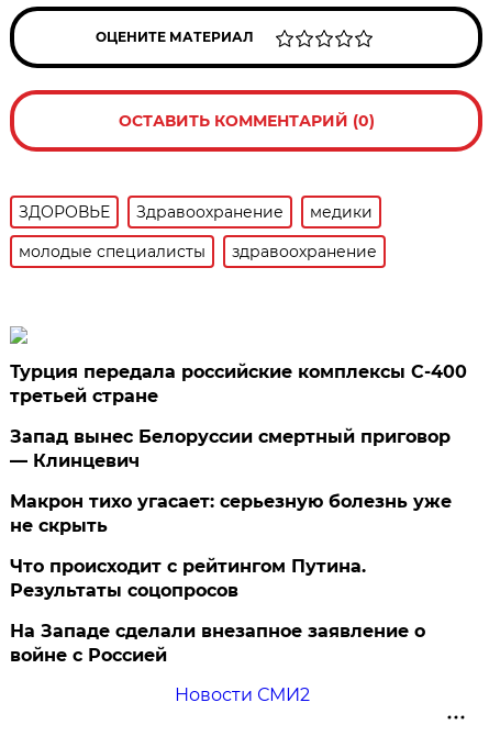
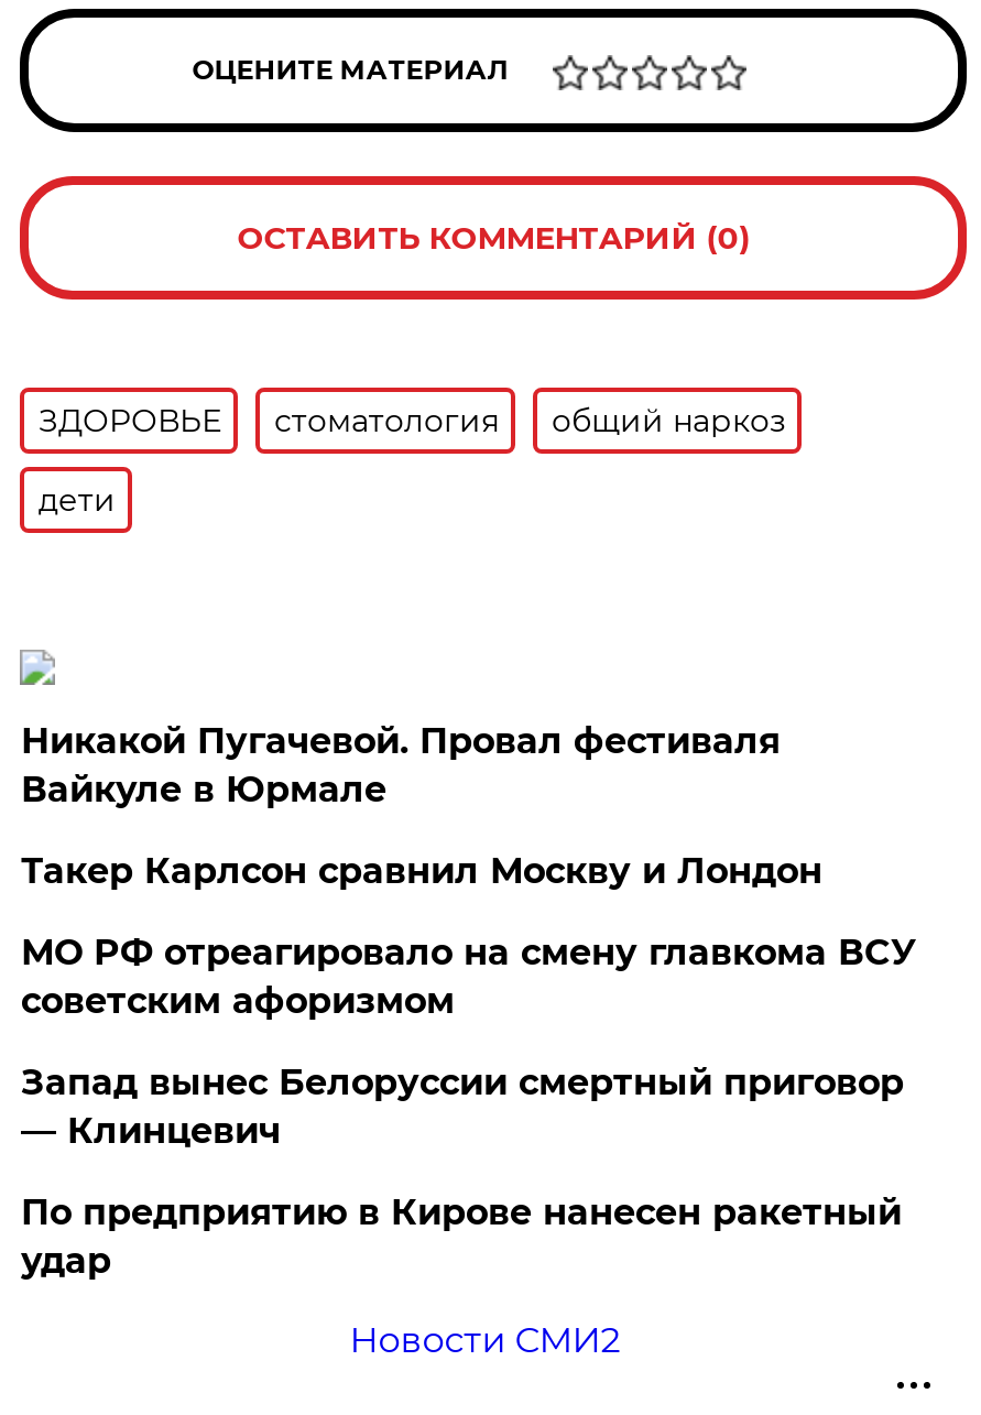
- Здравоохранение
- медики
- молодые специалисты
- здравоохранение
+ стоматология
+ общий наркоз
+ дети

- Турция передала российские комплексы С-400
- третьей стране
+ Никакой Пугачевой. Провал фестиваля
+ Вайкуле в Юрмале
+ Такер Карлсон сравнил Москву и Лондон
+ МО РФ отреагировало на смену главкома ВСУ
+ советским афоризмом

moved down: Запад вынес Белоруссии смертный приговор | — Клинцевич

- Макрон тихо угасает: серьезную болезнь уже
- не скрыть
- Что происходит с рейтингом Путина.
- Результаты соцопросов
- На Западе сделали внезапное заявление о
- войне с Россией
+ По предприятию в Кирове нанесен ракетный
+ удар
